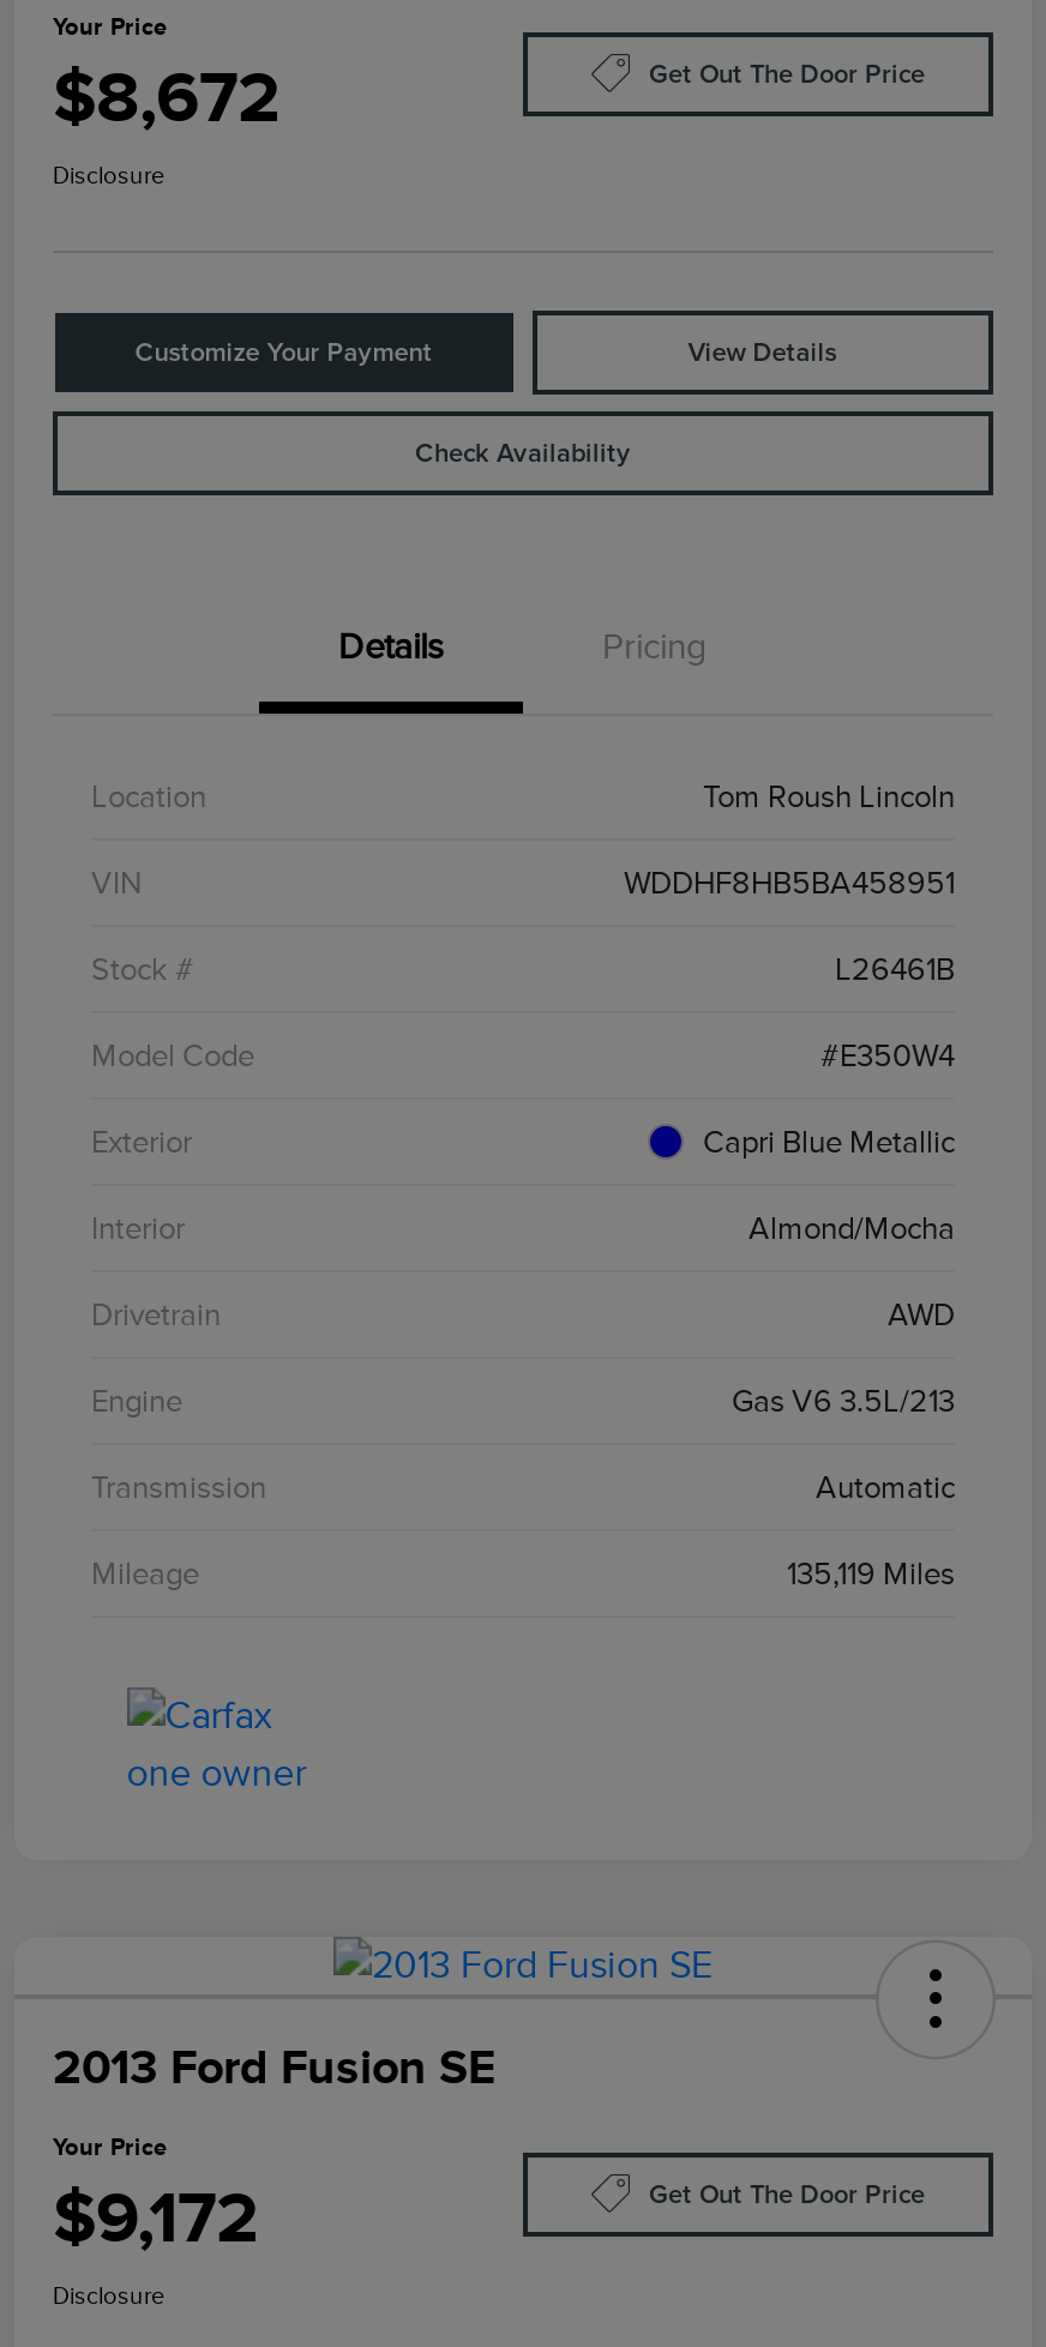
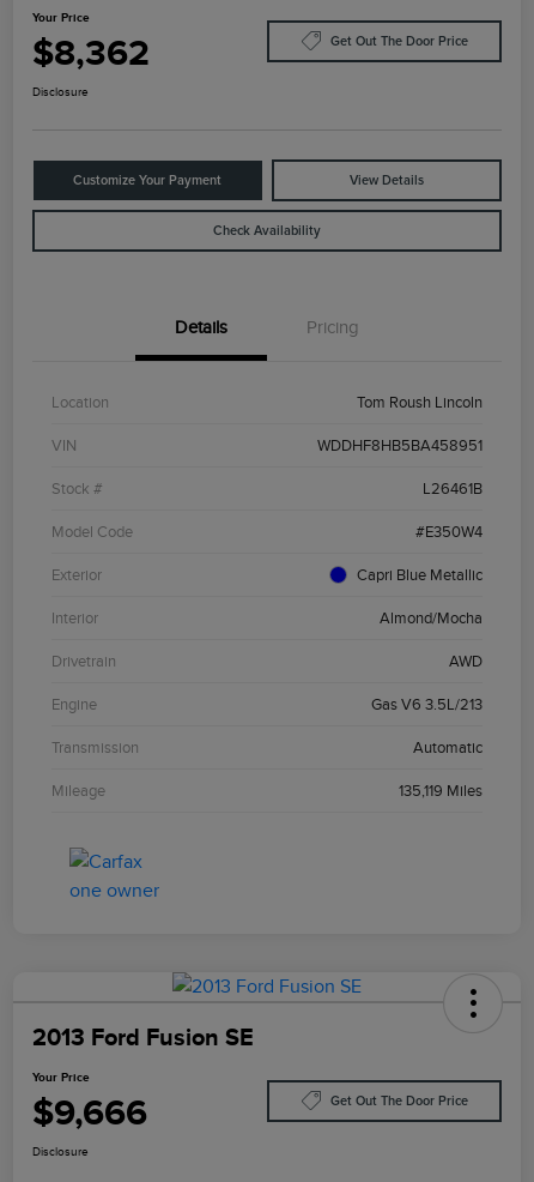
- $8,672
+ $8,362

- $9,172
+ $9,666
